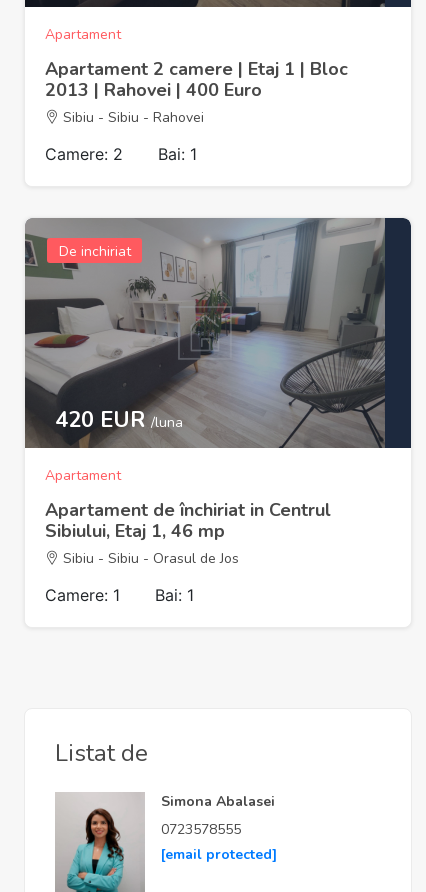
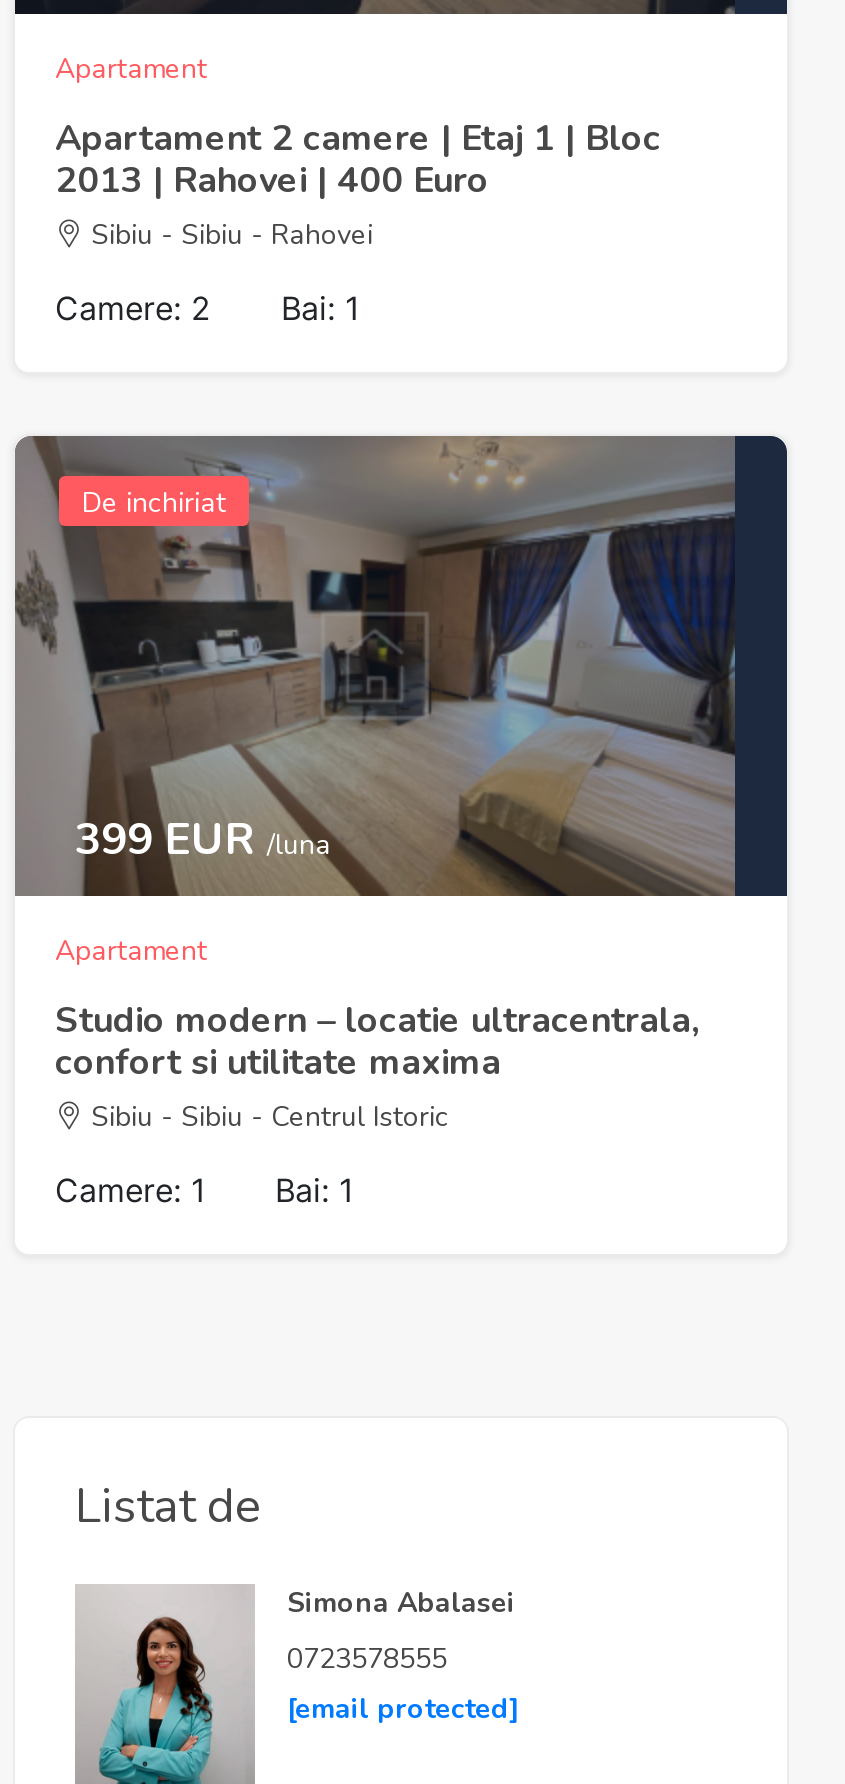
- [image]
- 420 EUR /luna
+ [image]
+ 399 EUR /luna

- Apartament de închiriat in Centrul
- Sibiului, Etaj 1, 46 mp
- Sibiu - Sibiu - Orasul de Jos
+ Studio modern – locatie ultracentrala,
+ confort si utilitate maxima
+ Sibiu - Sibiu - Centrul Istoric
